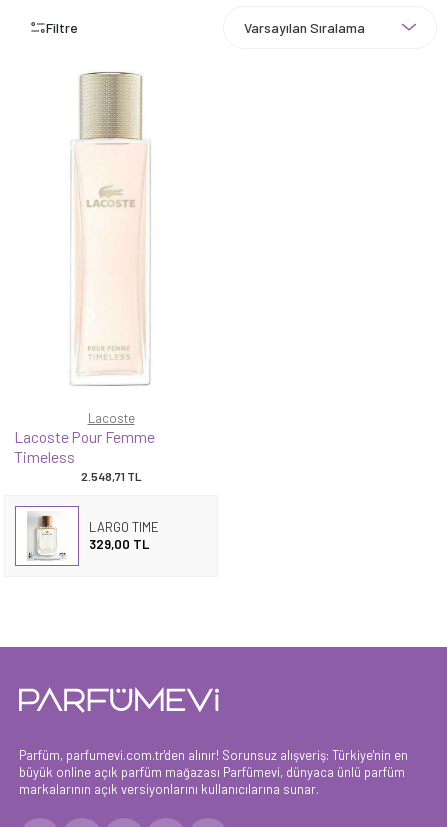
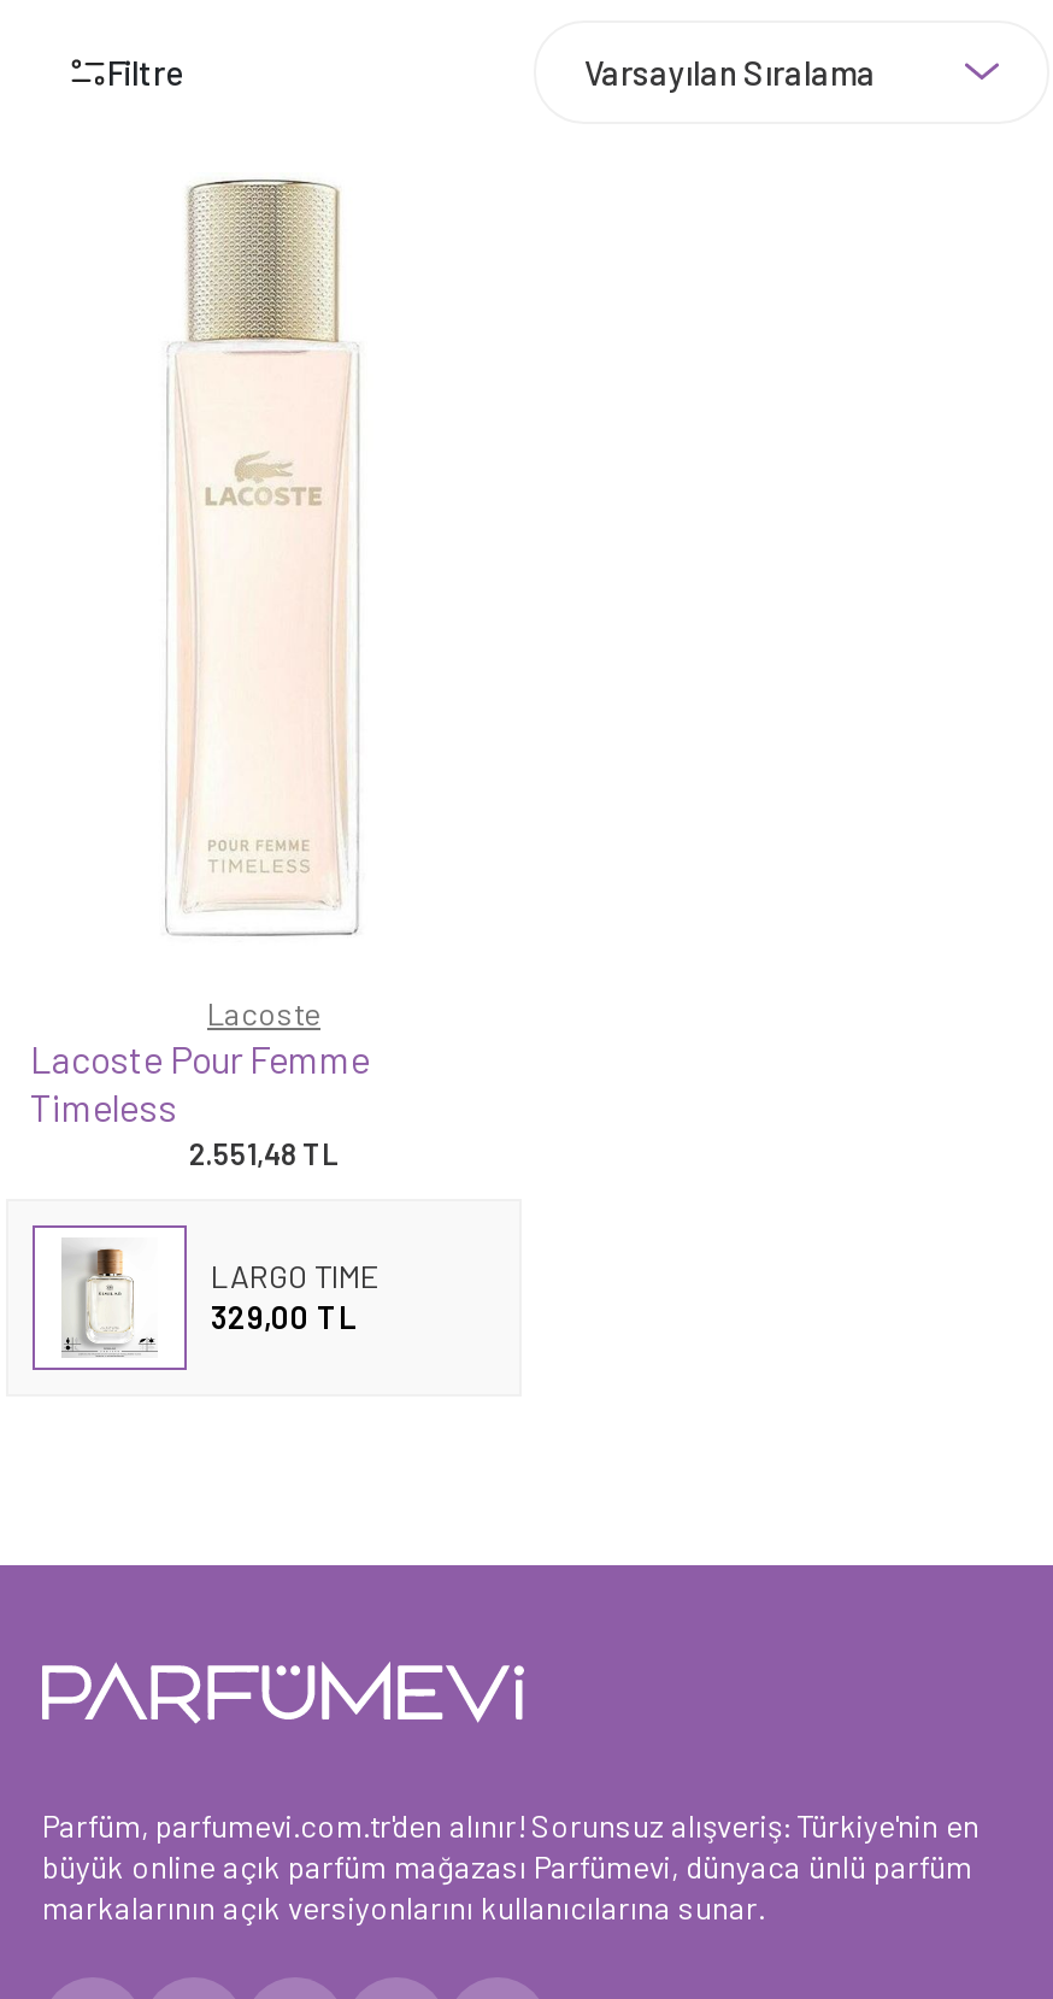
- 2.548,71 TL
+ 2.551,48 TL
